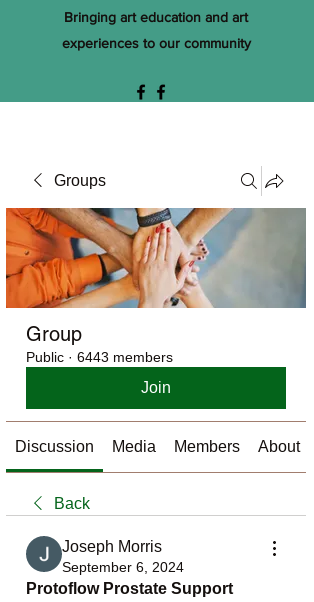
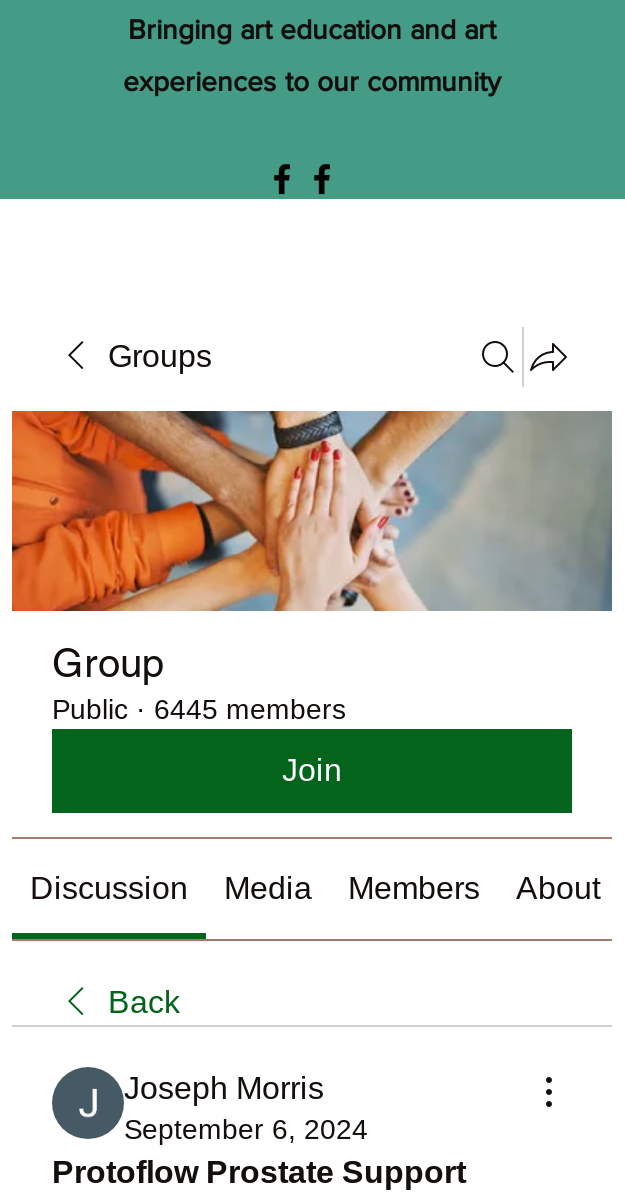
- Public · 6443 members
+ Public · 6445 members
